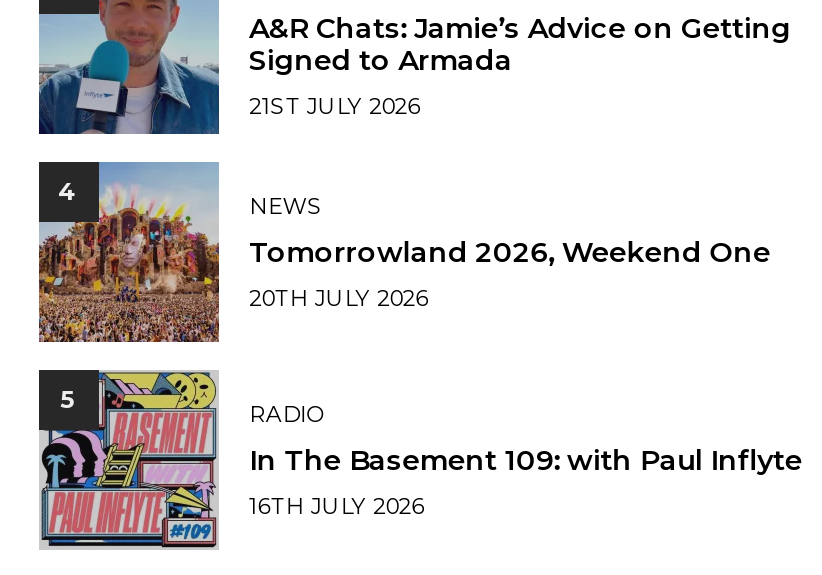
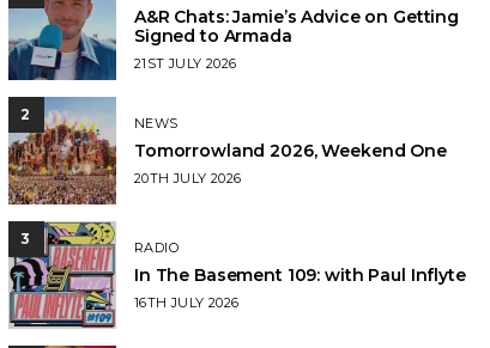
- 4
+ 2

- 5
+ 3
